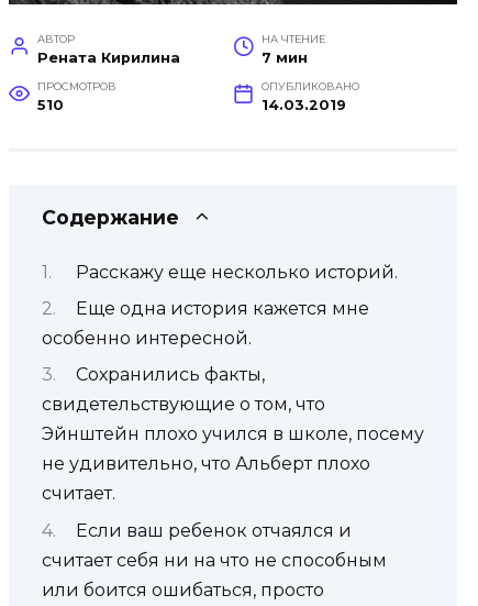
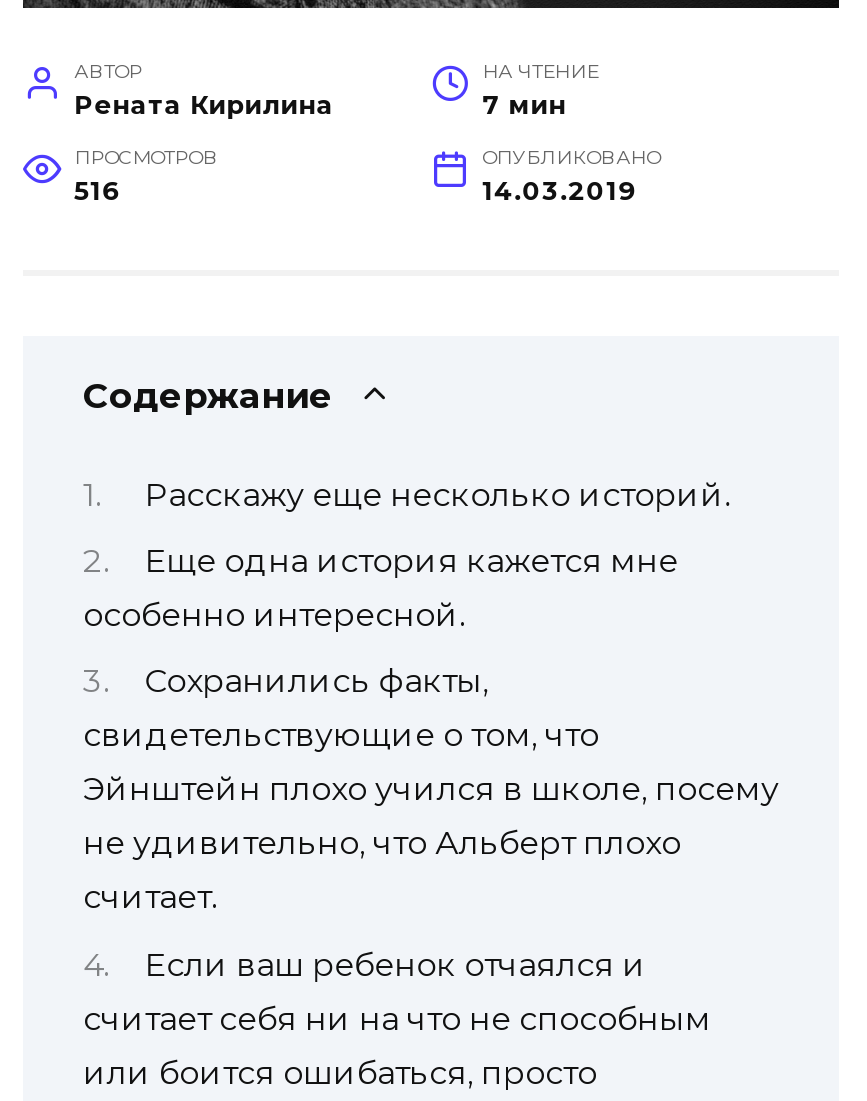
- 510
+ 516
